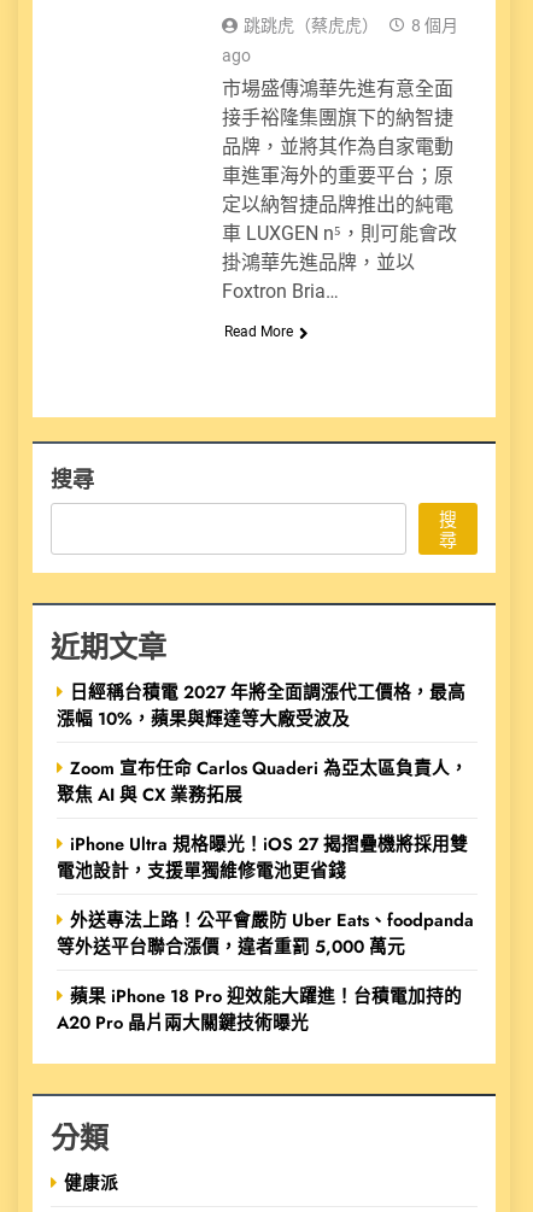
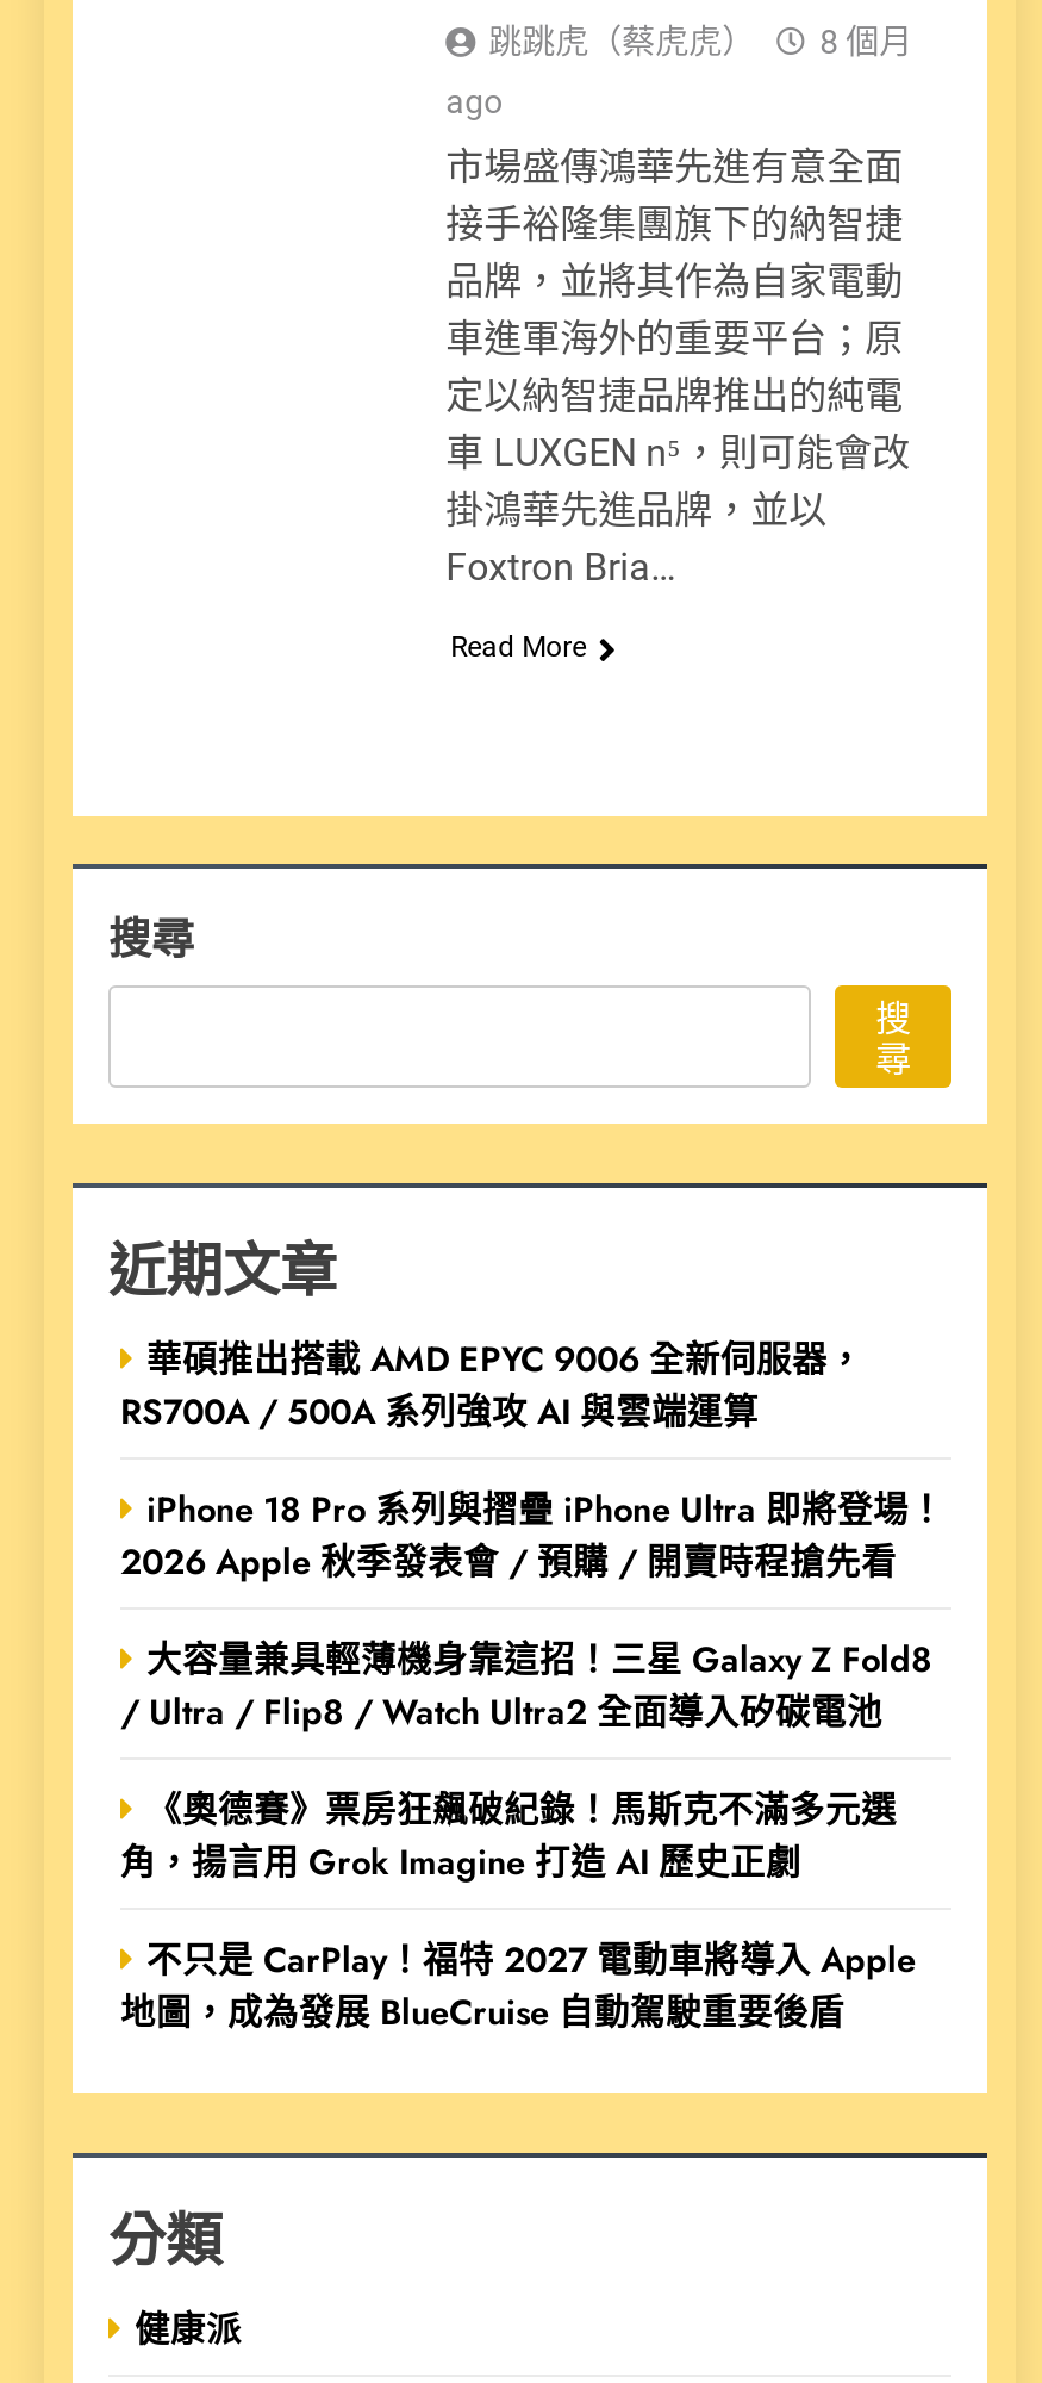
- 日經稱台積電 2027 年將全面調漲代工價格，最高
- 漲幅 10%，蘋果與輝達等大廠受波及
+ 華碩推出搭載 AMD EPYC 9006 全新伺服器，
+ RS700A / 500A 系列強攻 AI 與雲端運算

- Zoom 宣布任命 Carlos Quaderi 為亞太區負責人，
- 聚焦 AI 與 CX 業務拓展
+ iPhone 18 Pro 系列與摺疊 iPhone Ultra 即將登場！
+ 2026 Apple 秋季發表會 / 預購 / 開賣時程搶先看

- iPhone Ultra 規格曝光！iOS 27 揭摺疊機將採用雙
- 電池設計，支援單獨維修電池更省錢
+ 大容量兼具輕薄機身靠這招！三星 Galaxy Z Fold8
+ / Ultra / Flip8 / Watch Ultra2 全面導入矽碳電池

- 外送專法上路！公平會嚴防 Uber Eats、foodpanda
- 等外送平台聯合漲價，違者重罰 5,000 萬元
+ 《奧德賽》票房狂飆破紀錄！馬斯克不滿多元選
+ 角，揚言用 Grok Imagine 打造 AI 歷史正劇

- 蘋果 iPhone 18 Pro 迎效能大躍進！台積電加持的
- A20 Pro 晶片兩大關鍵技術曝光
+ 不只是 CarPlay！福特 2027 電動車將導入 Apple
+ 地圖，成為發展 BlueCruise 自動駕駛重要後盾
